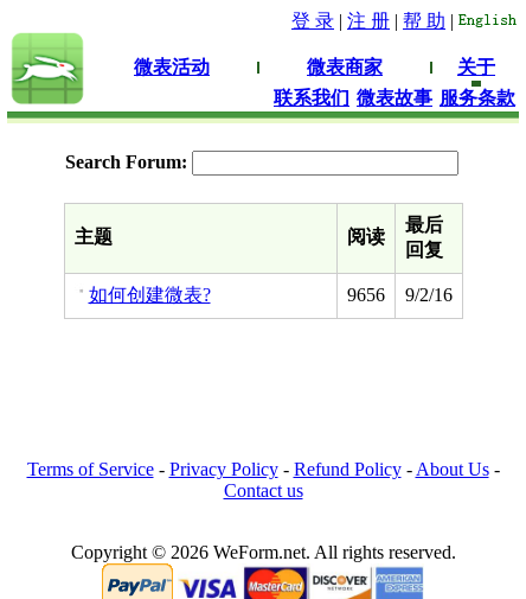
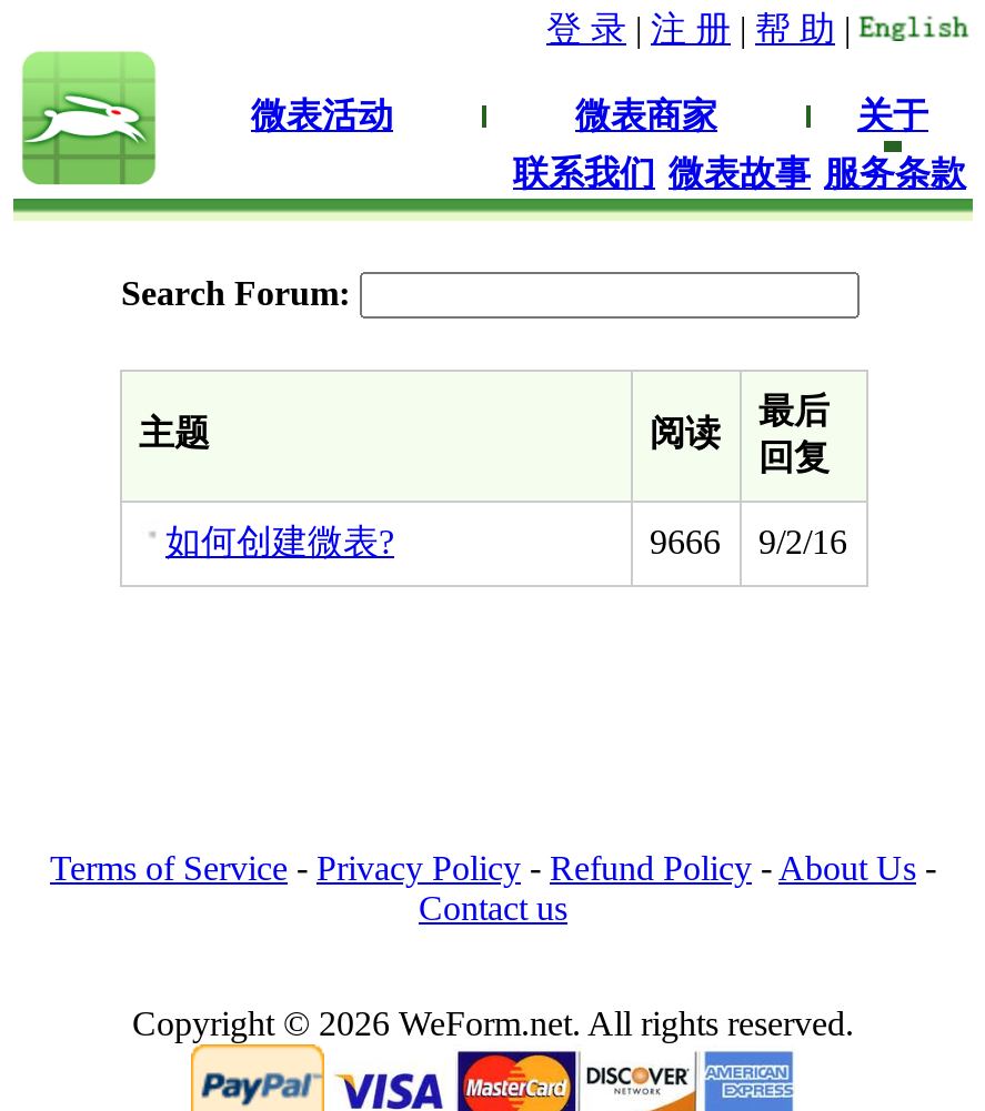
- 9656 9/2/16
+ 9666 9/2/16
